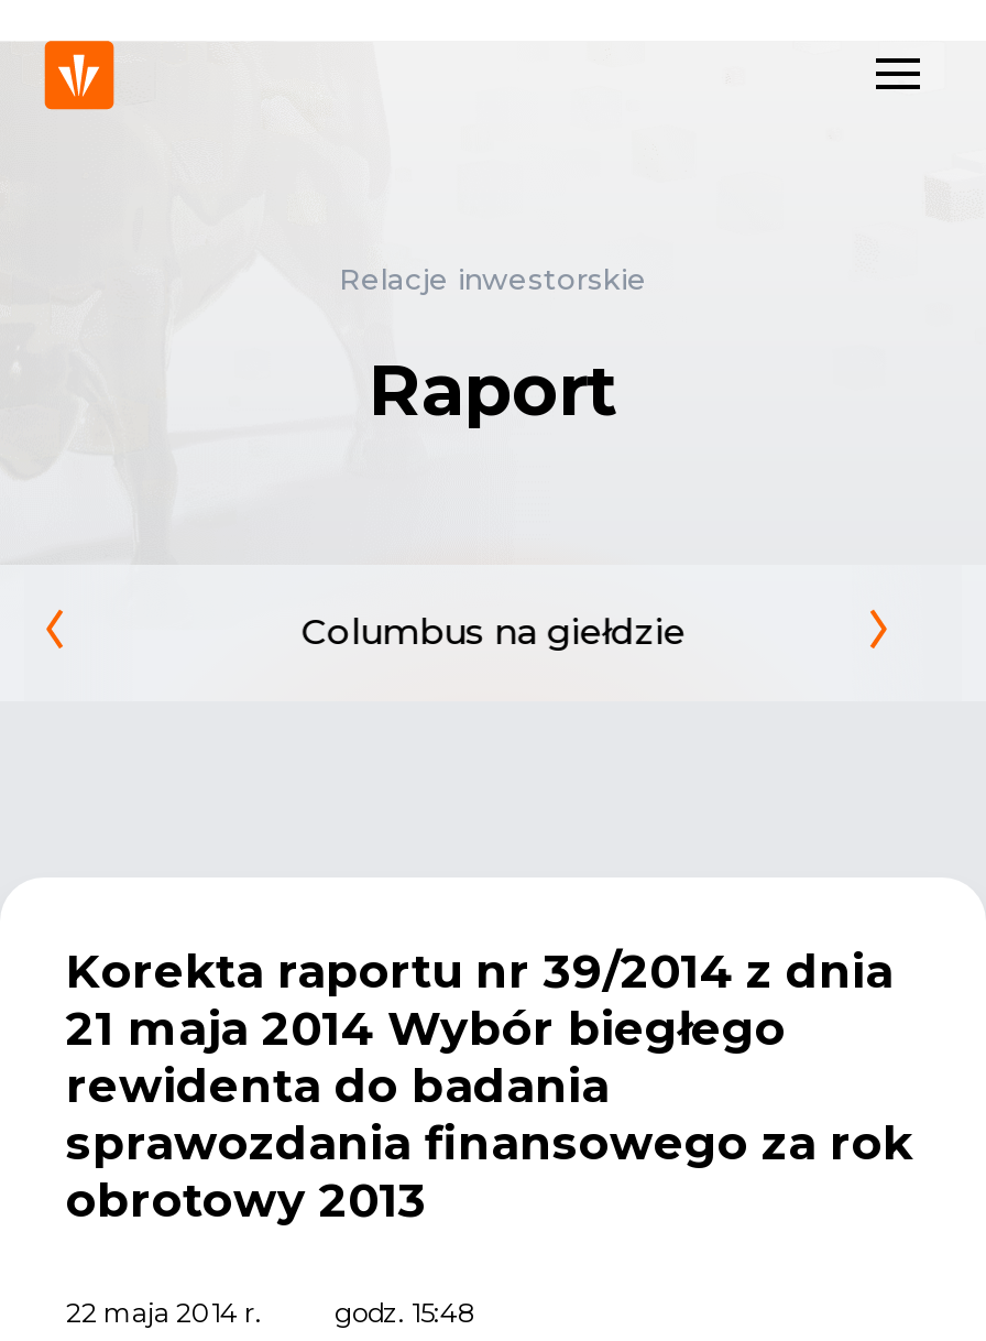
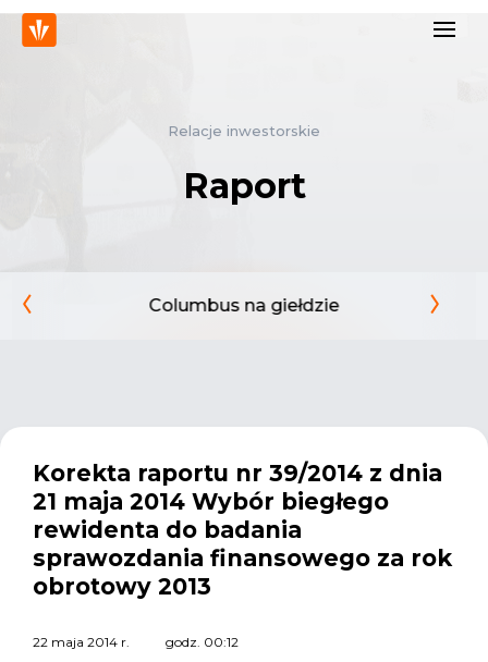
- 22 maja 2014 r. godz. 15:48
+ 22 maja 2014 r. godz. 00:12
